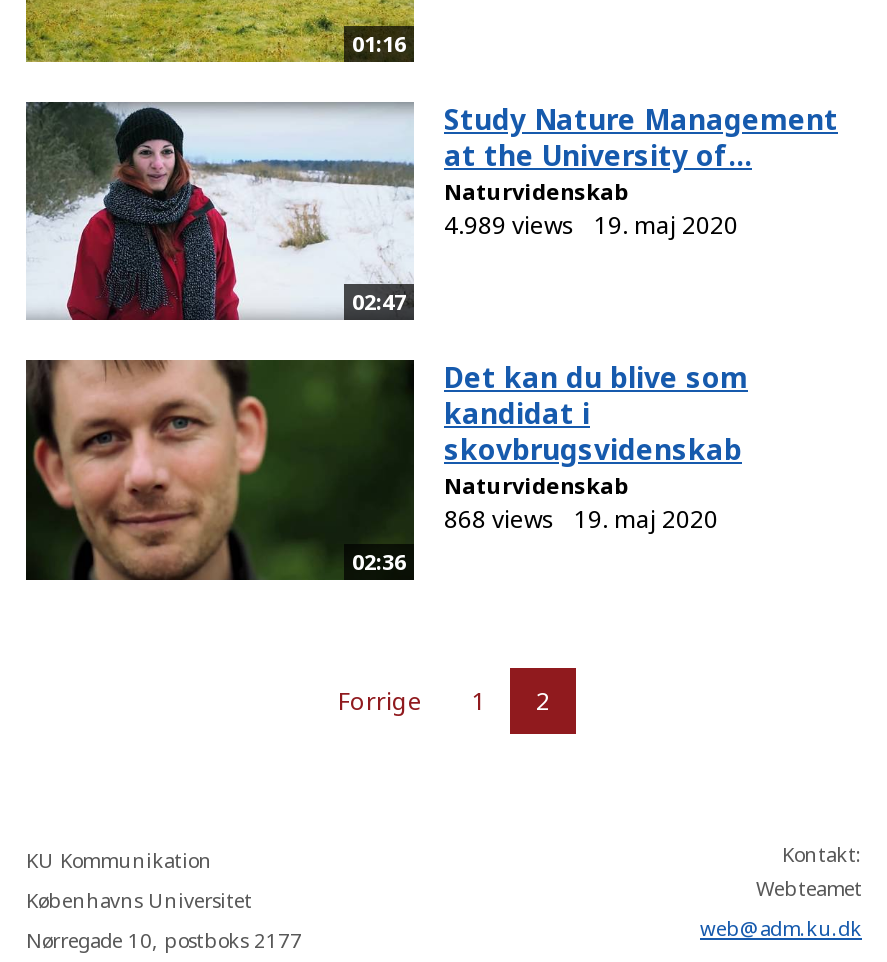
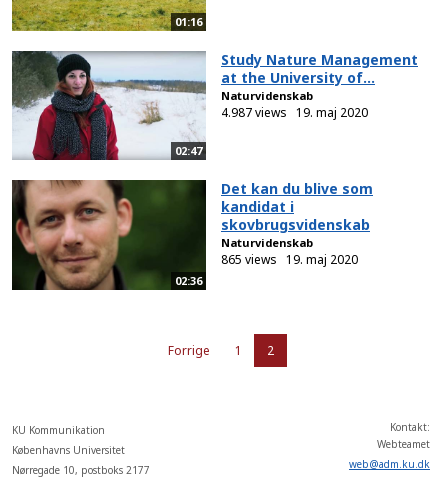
- 4.989 views 19. maj 2020
+ 4.987 views 19. maj 2020

- 868 views 19. maj 2020
+ 865 views 19. maj 2020
